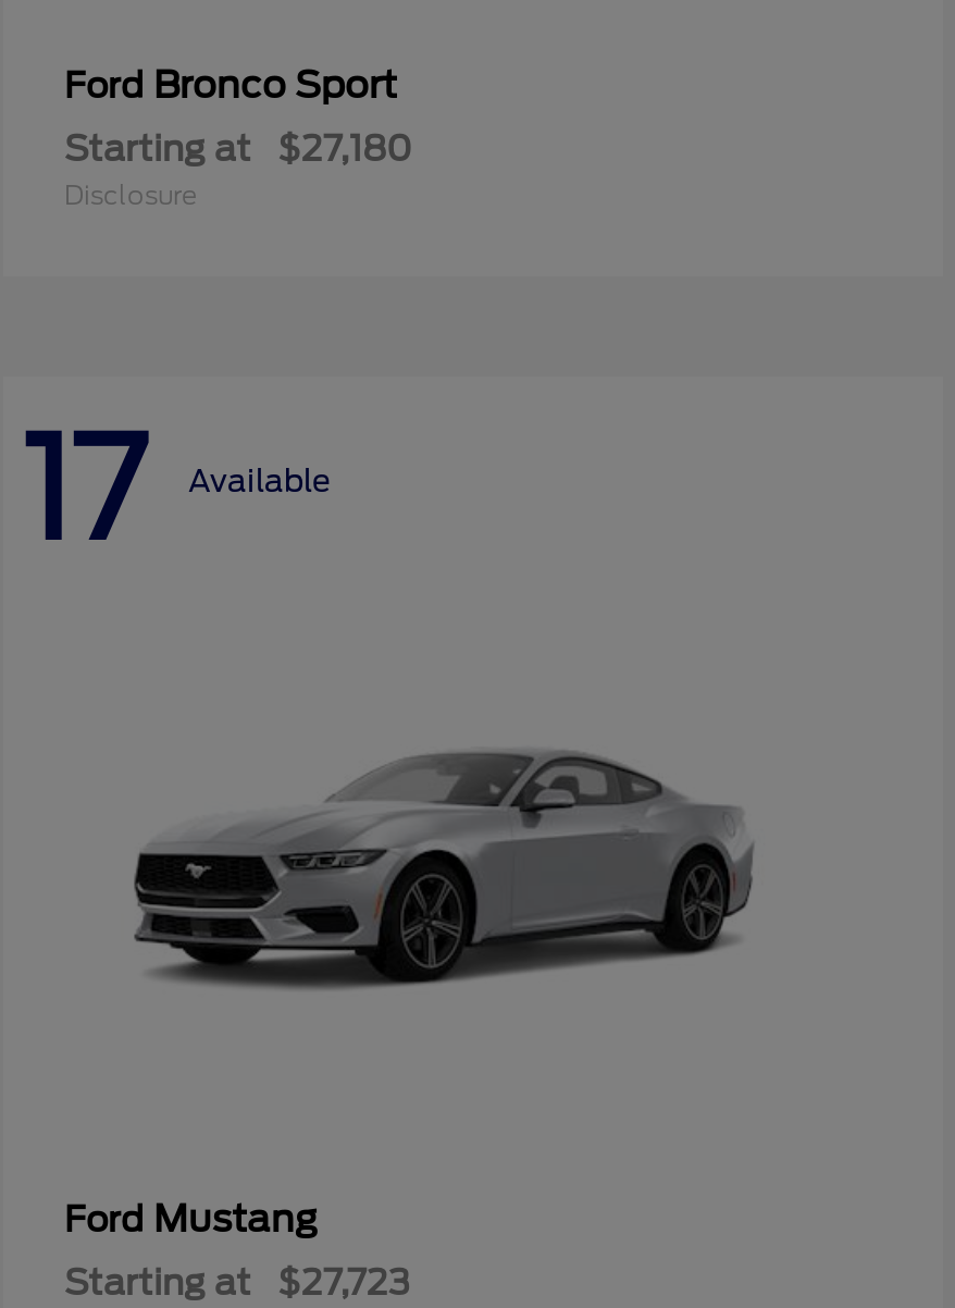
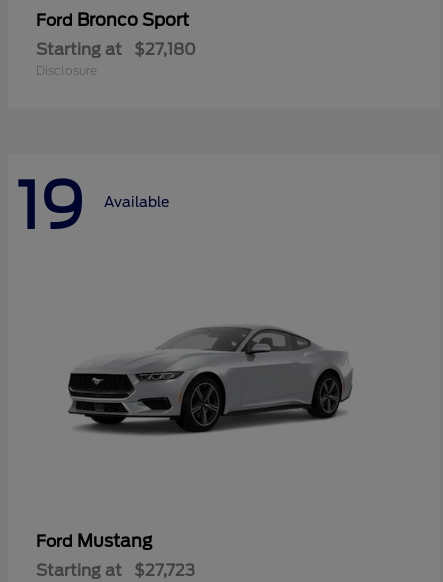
- 17 Available
+ 19 Available
